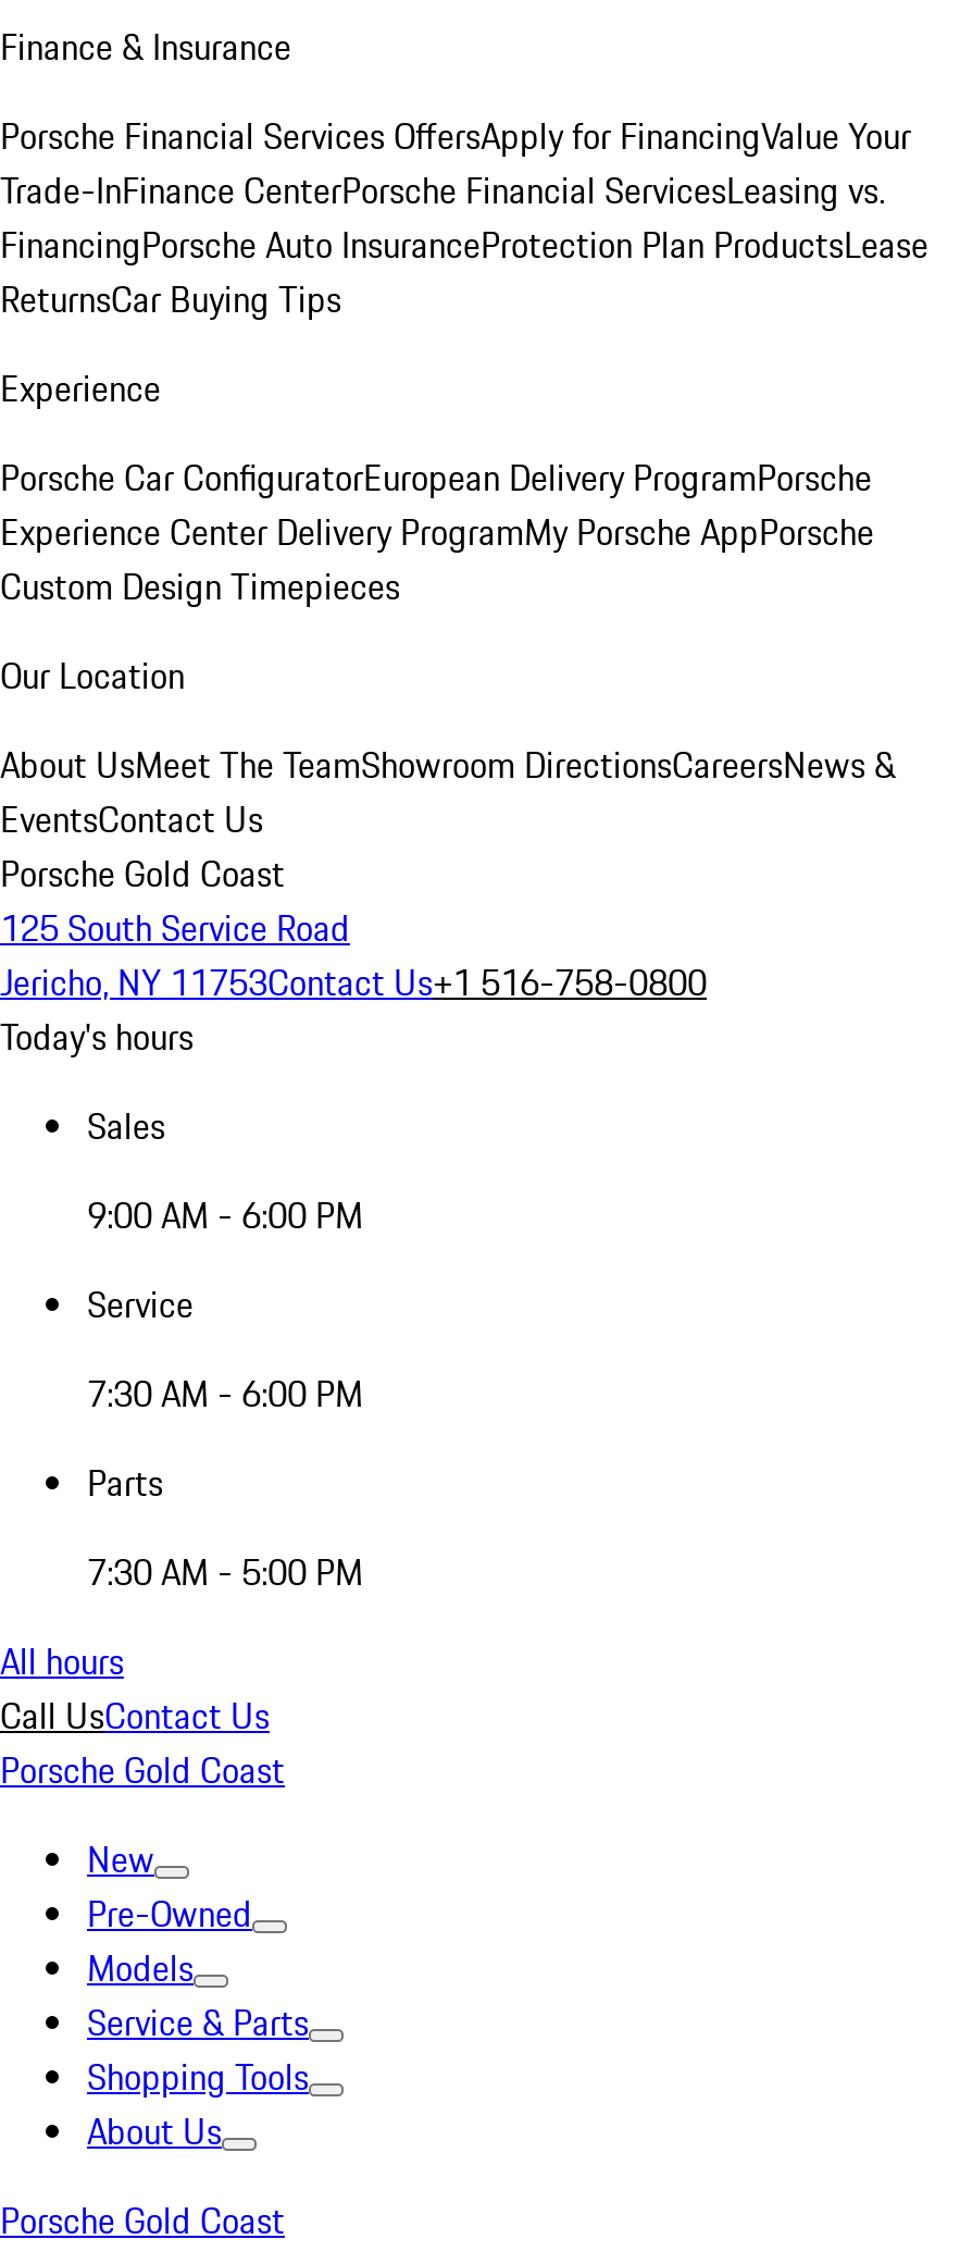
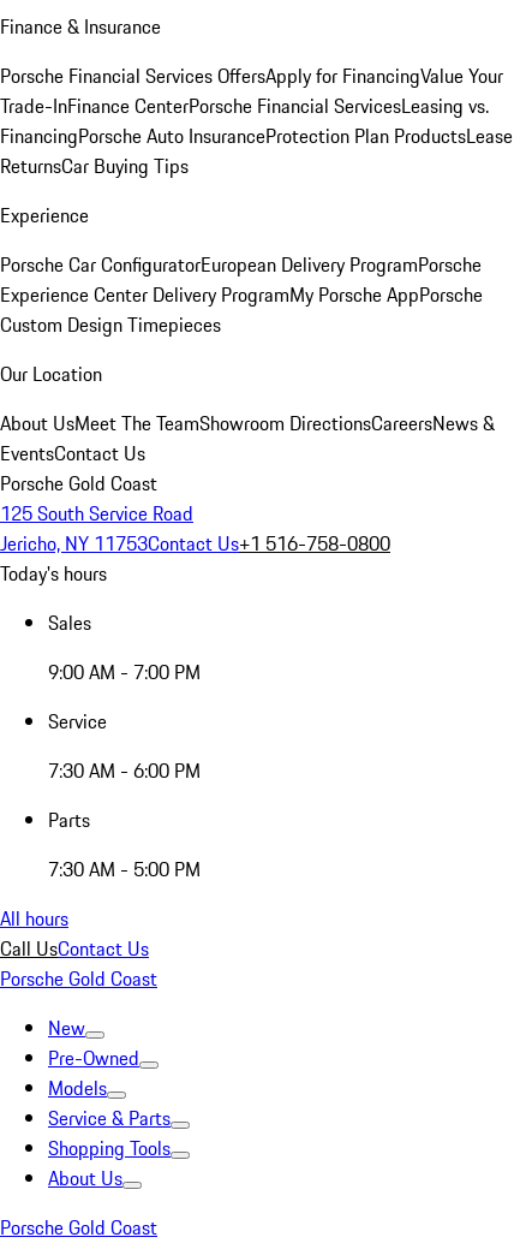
- 9:00 AM - 6:00 PM
+ 9:00 AM - 7:00 PM
